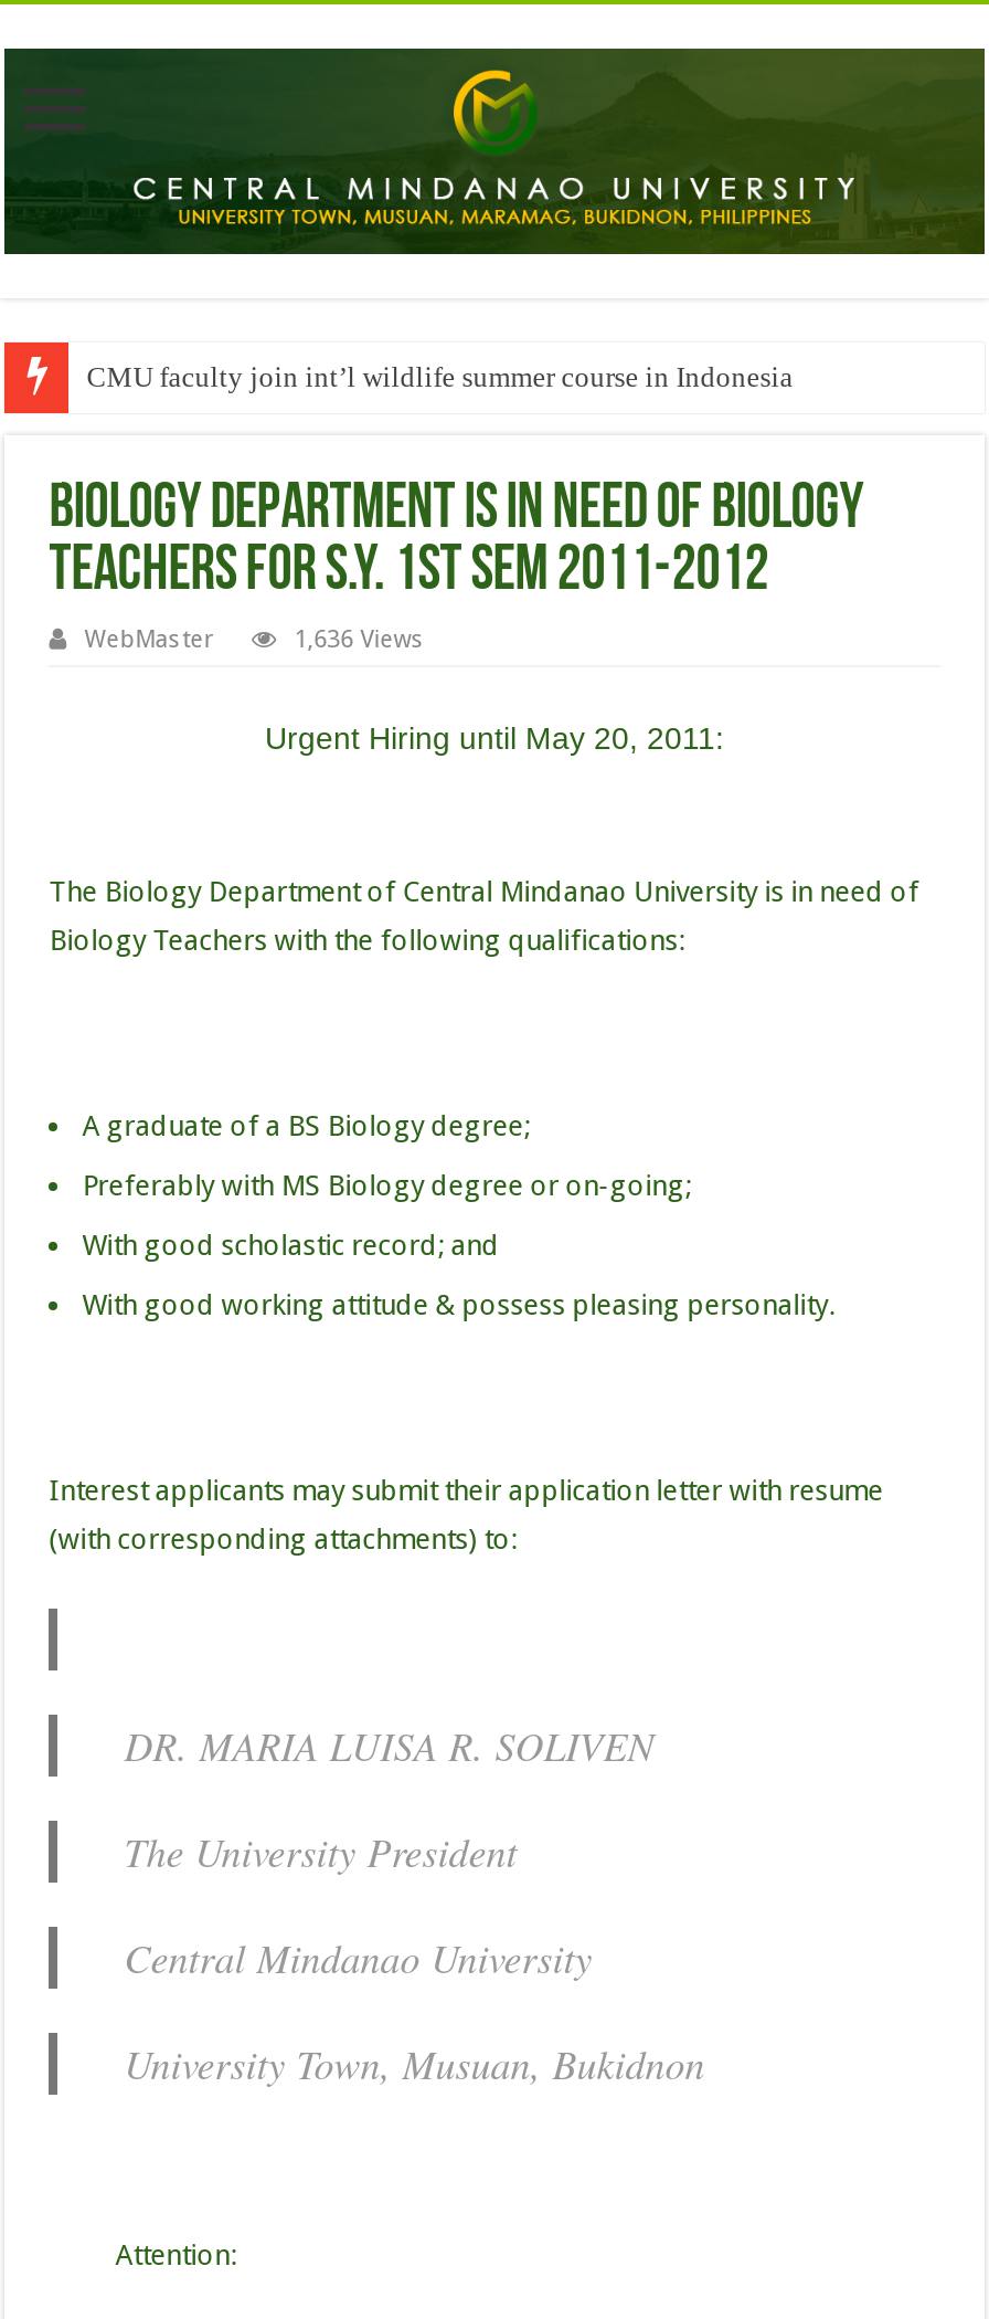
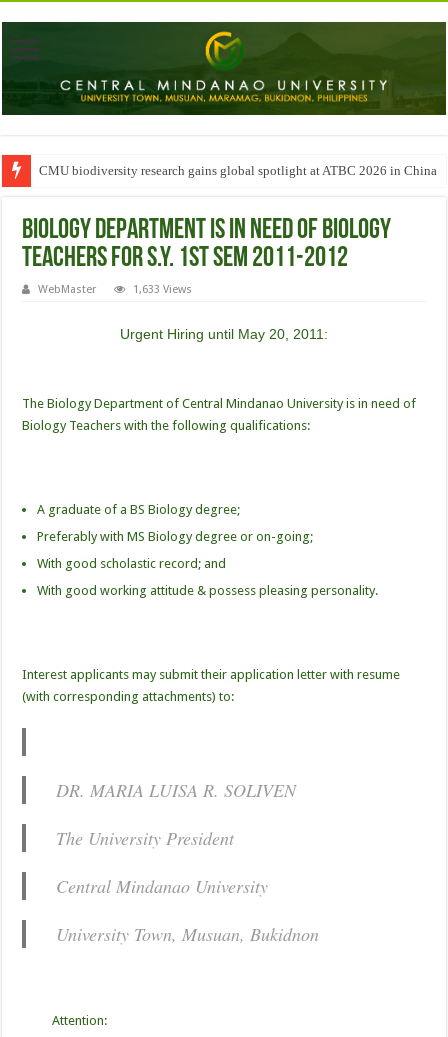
- CMU faculty join int’l wildlife summer course in Indonesia
+ CMU biodiversity research gains global spotlight at ATBC 2026 in China

- 1,636 Views
+ 1,633 Views
